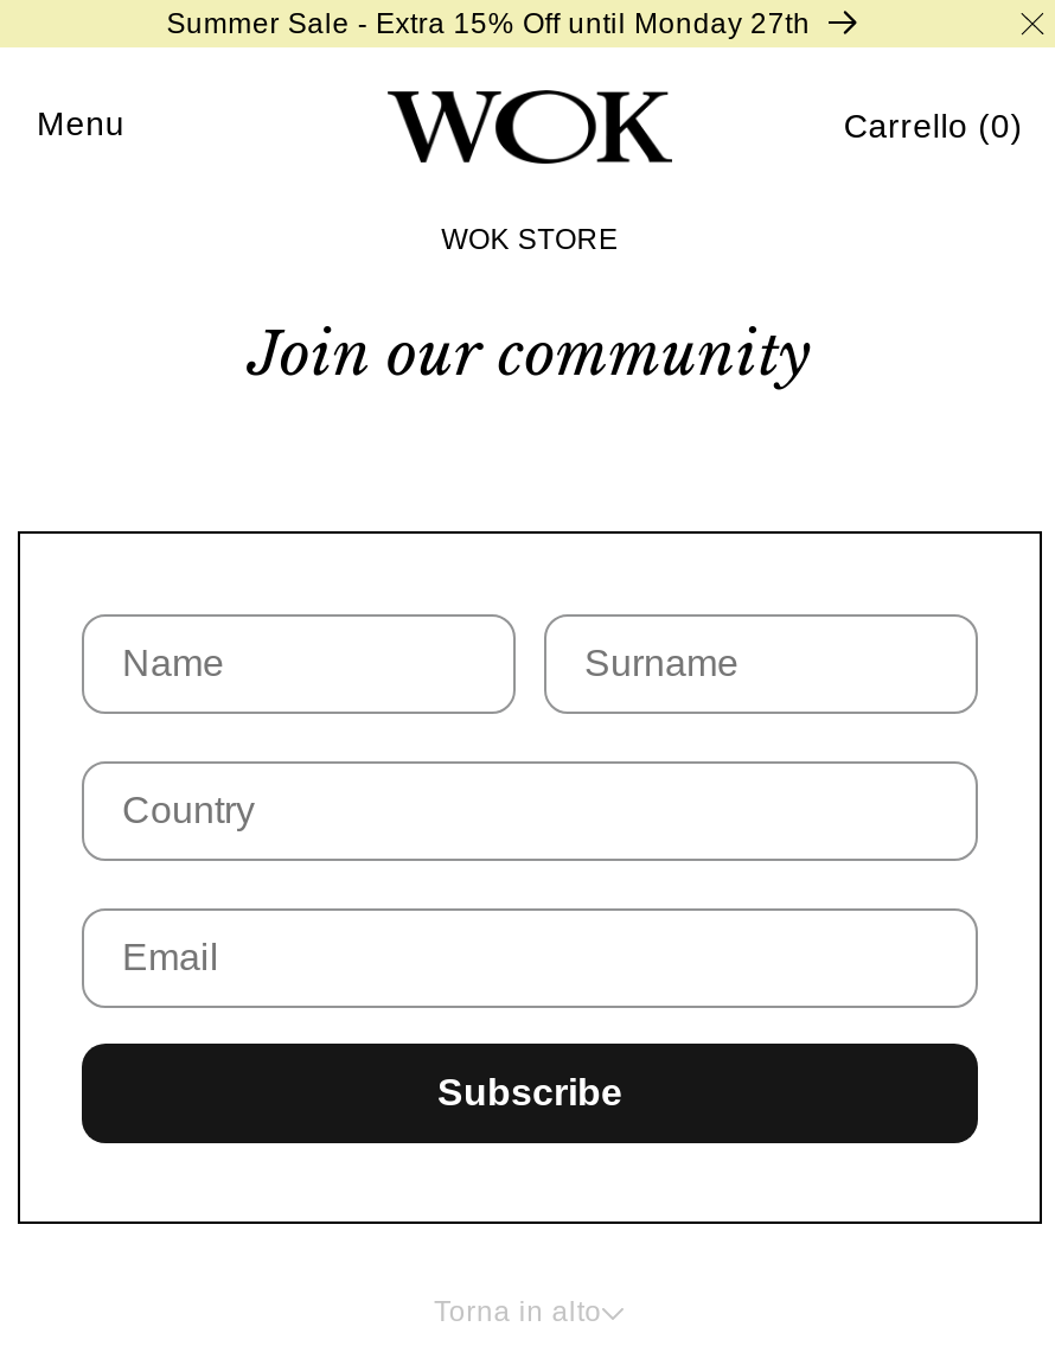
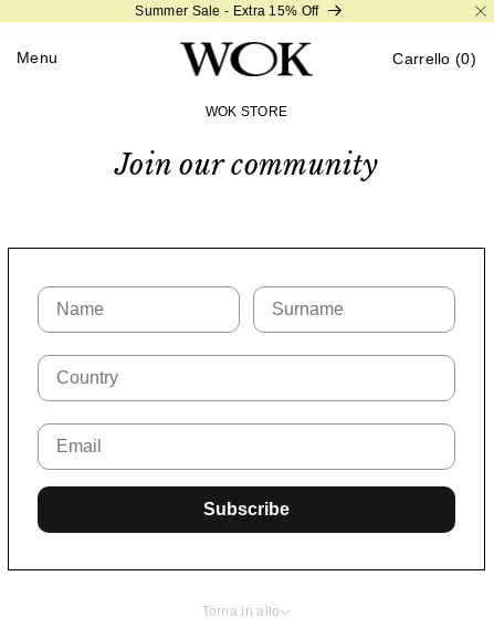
- Summer Sale - Extra 15% Off until Monday 27th
+ Summer Sale - Extra 15% Off
